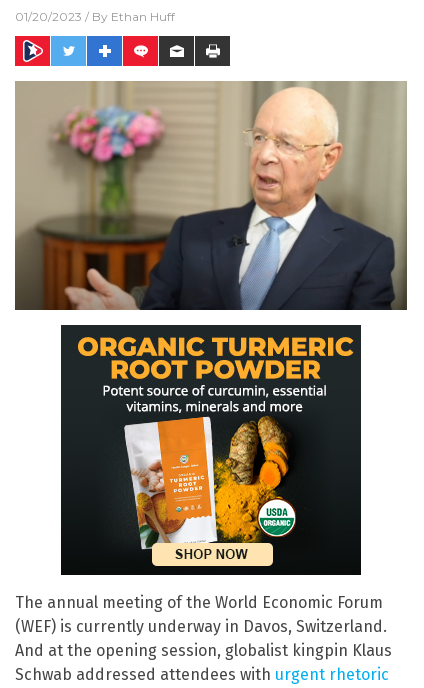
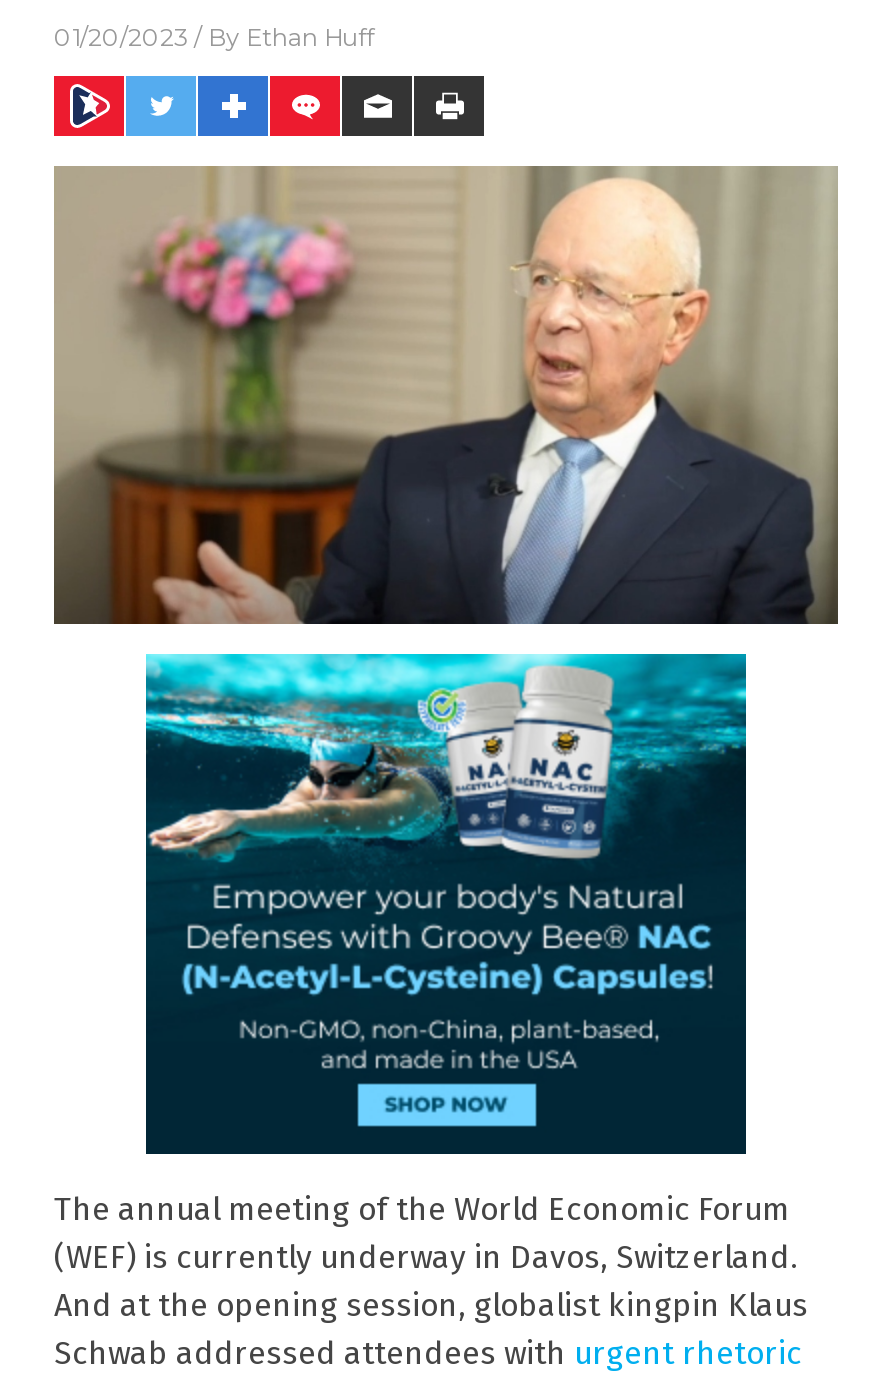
- [image]
+ [image]
